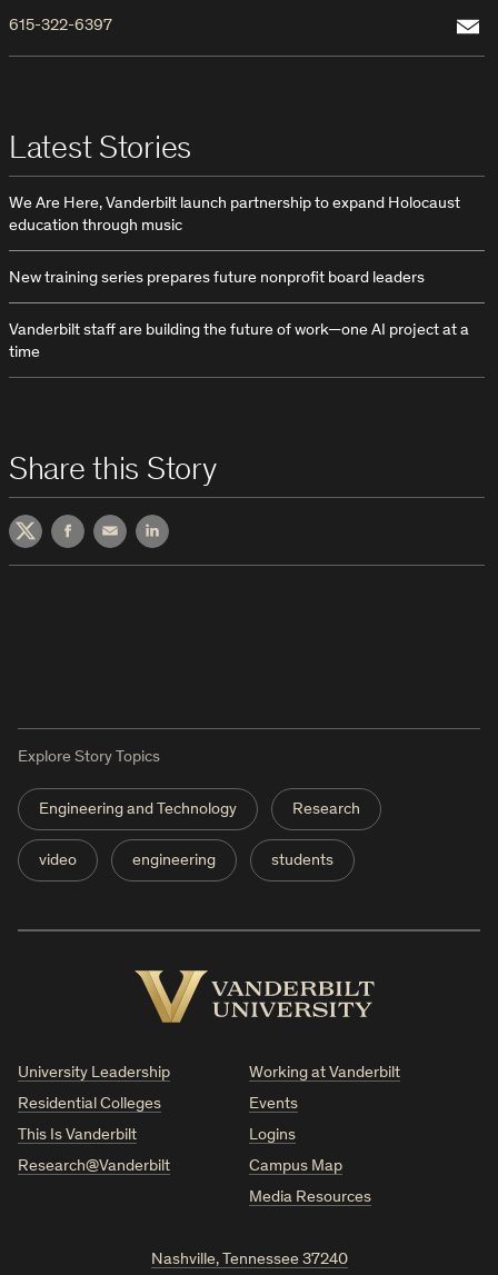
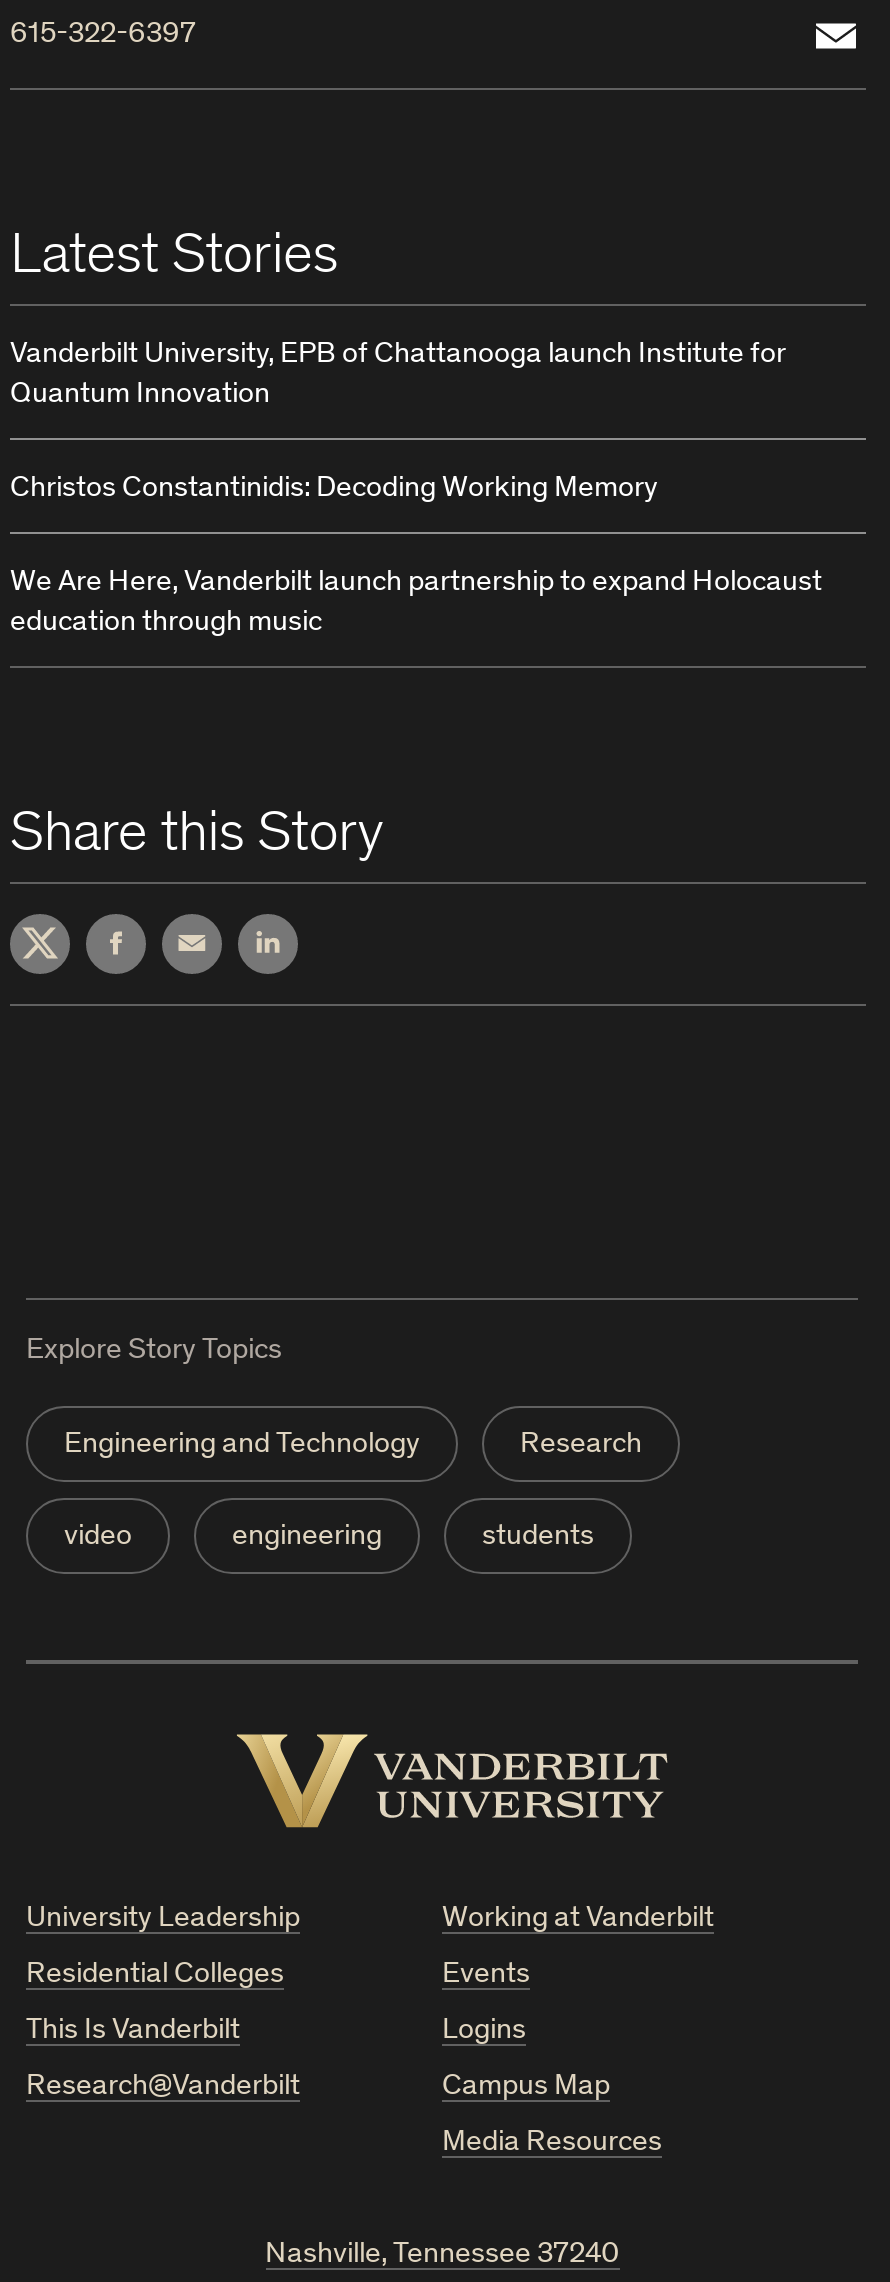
+ Vanderbilt University, EPB of Chattanooga launch Institute for
+ Quantum Innovation
+ Christos Constantinidis: Decoding Working Memory

moved down: We Are Here, Vanderbilt launch partnership to expand Holocaust | education through music

- New training series prepares future nonprofit board leaders
- Vanderbilt staff are building the future of work—one AI project at a
- time
